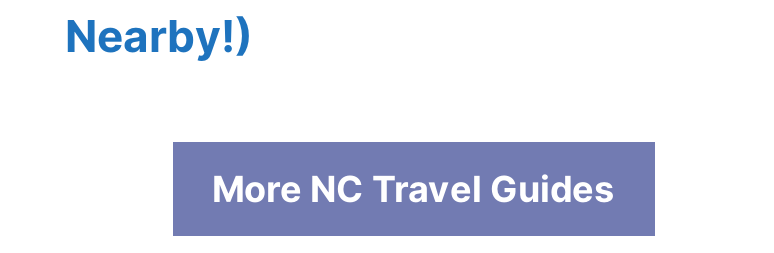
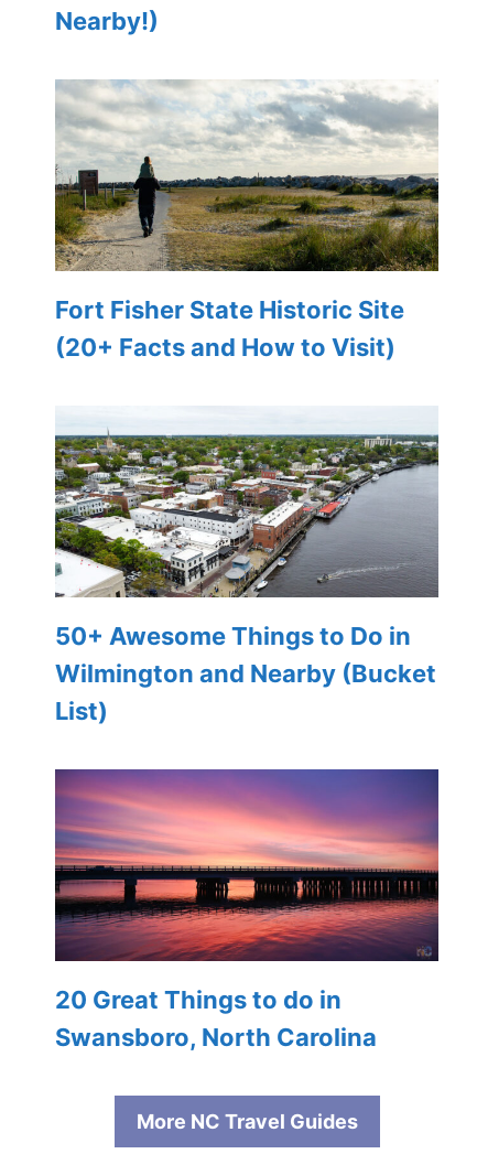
+ [image]
+ Fort Fisher State Historic Site
+ (20+ Facts and How to Visit)

+ [image]
+ 50+ Awesome Things to Do in
+ Wilmington and Nearby (Bucket
+ List)

+ [image]
+ 20 Great Things to do in
+ Swansboro, North Carolina
